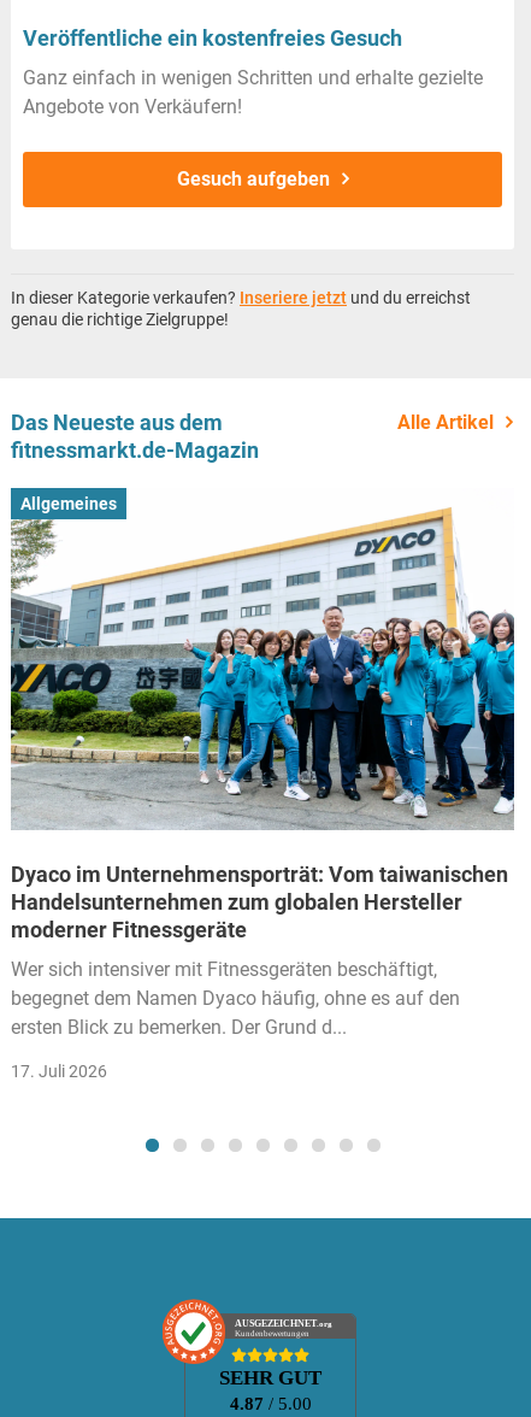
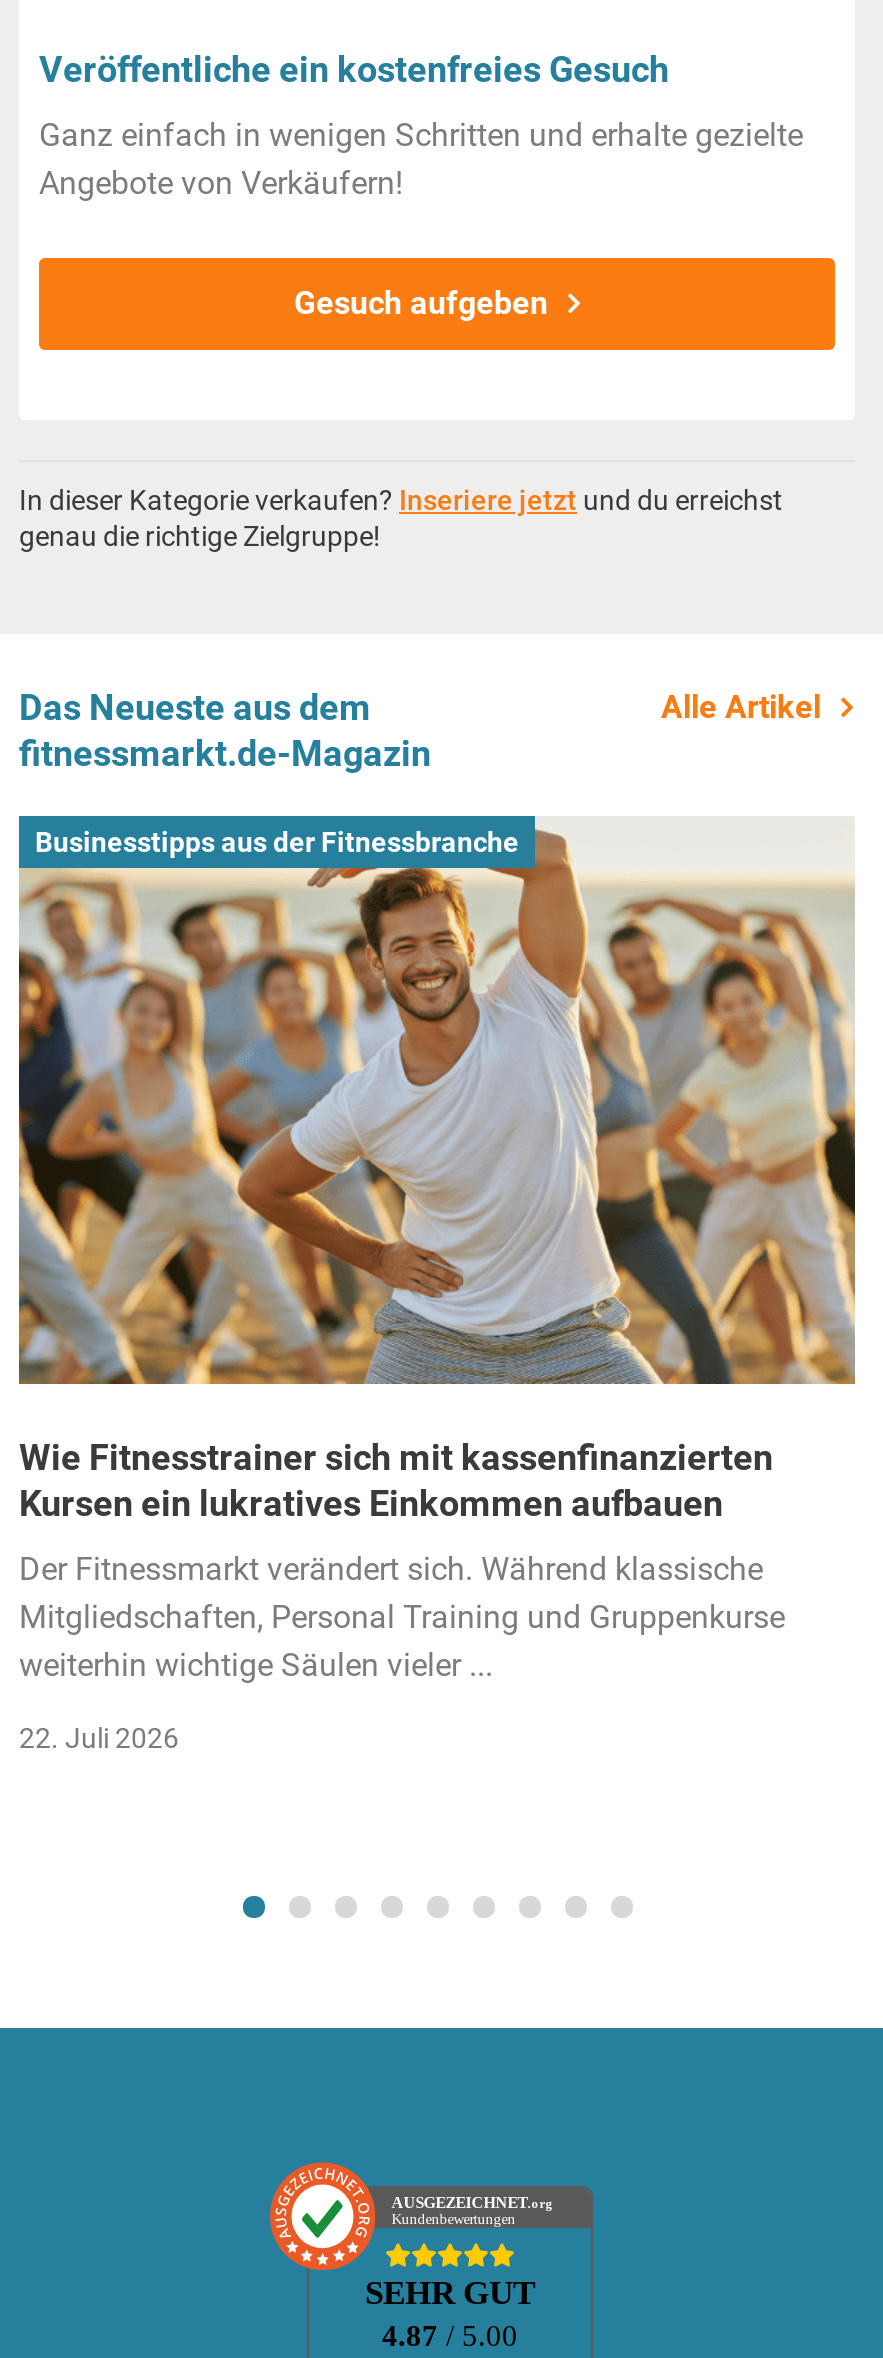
- [image]
- Allgemeines
+ [image]
+ Businesstipps aus der Fitnessbranche

- Dyaco im Unternehmensporträt: Vom taiwanischen
- Handelsunternehmen zum globalen Hersteller
- moderner Fitnessgeräte
+ Wie Fitnesstrainer sich mit kassenfinanzierten
+ Kursen ein lukratives Einkommen aufbauen

- Wer sich intensiver mit Fitnessgeräten beschäftigt,
- begegnet dem Namen Dyaco häufig, ohne es auf den
- ersten Blick zu bemerken. Der Grund d...
+ Der Fitnessmarkt verändert sich. Während klassische
+ Mitgliedschaften, Personal Training und Gruppenkurse
+ weiterhin wichtige Säulen vieler ...

- 17. Juli 2026
+ 22. Juli 2026
